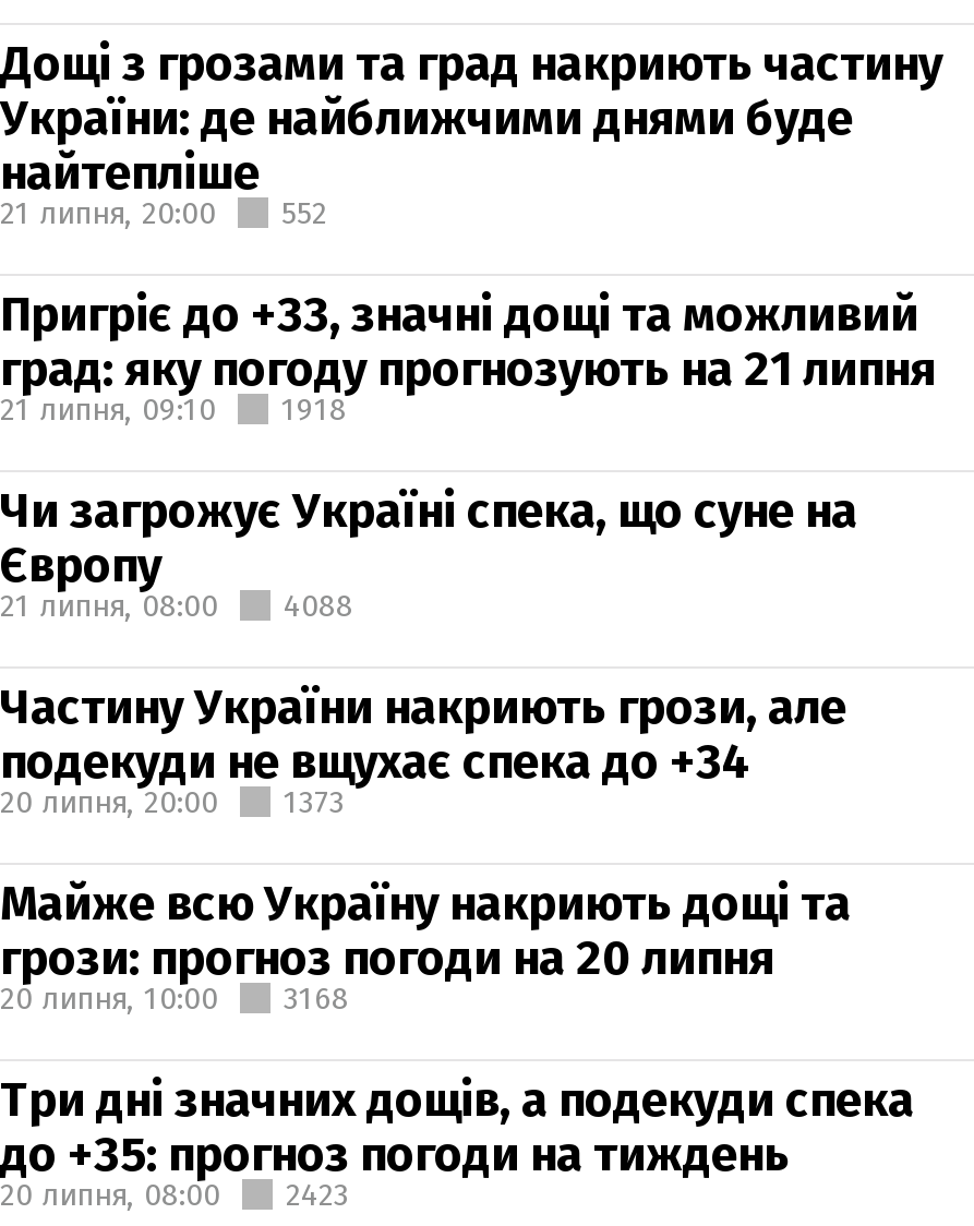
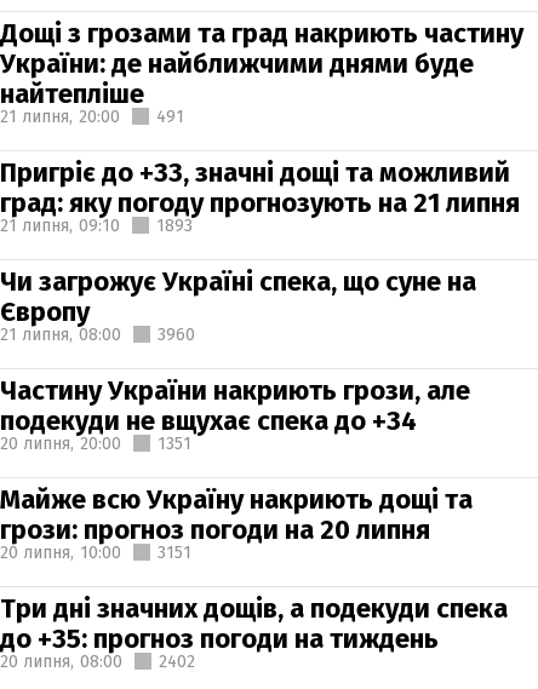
- 21 липня, 20:00 552
+ 21 липня, 20:00 491

- 1918
+ 1893

- 21 липня, 08:00 4088
+ 21 липня, 08:00 3960

- 20 липня, 20:00 1373
+ 20 липня, 20:00 1351

- 20 липня, 10:00 3168
+ 20 липня, 10:00 3151

- 20 липня, 08:00 2423
+ 20 липня, 08:00 2402
